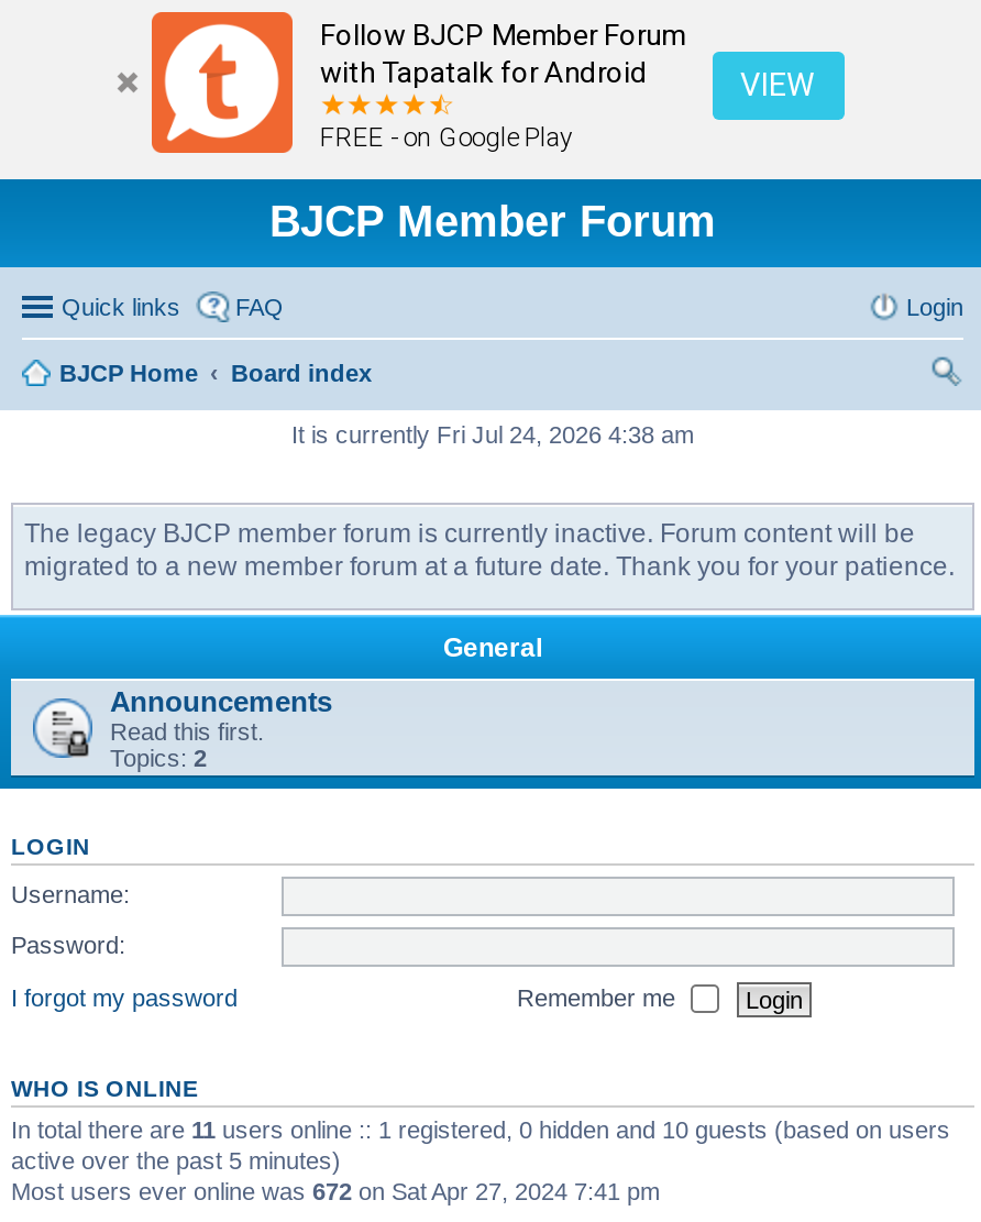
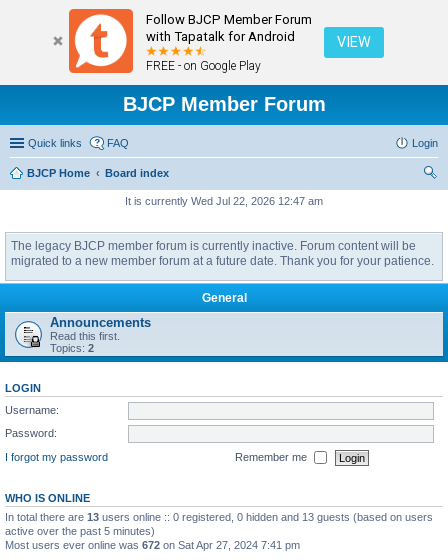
- It is currently Fri Jul 24, 2026 4:38 am
+ It is currently Wed Jul 22, 2026 12:47 am

- In total there are 11 users online :: 1 registered, 0 hidden and 10 guests (based on users
+ In total there are 13 users online :: 0 registered, 0 hidden and 13 guests (based on users
